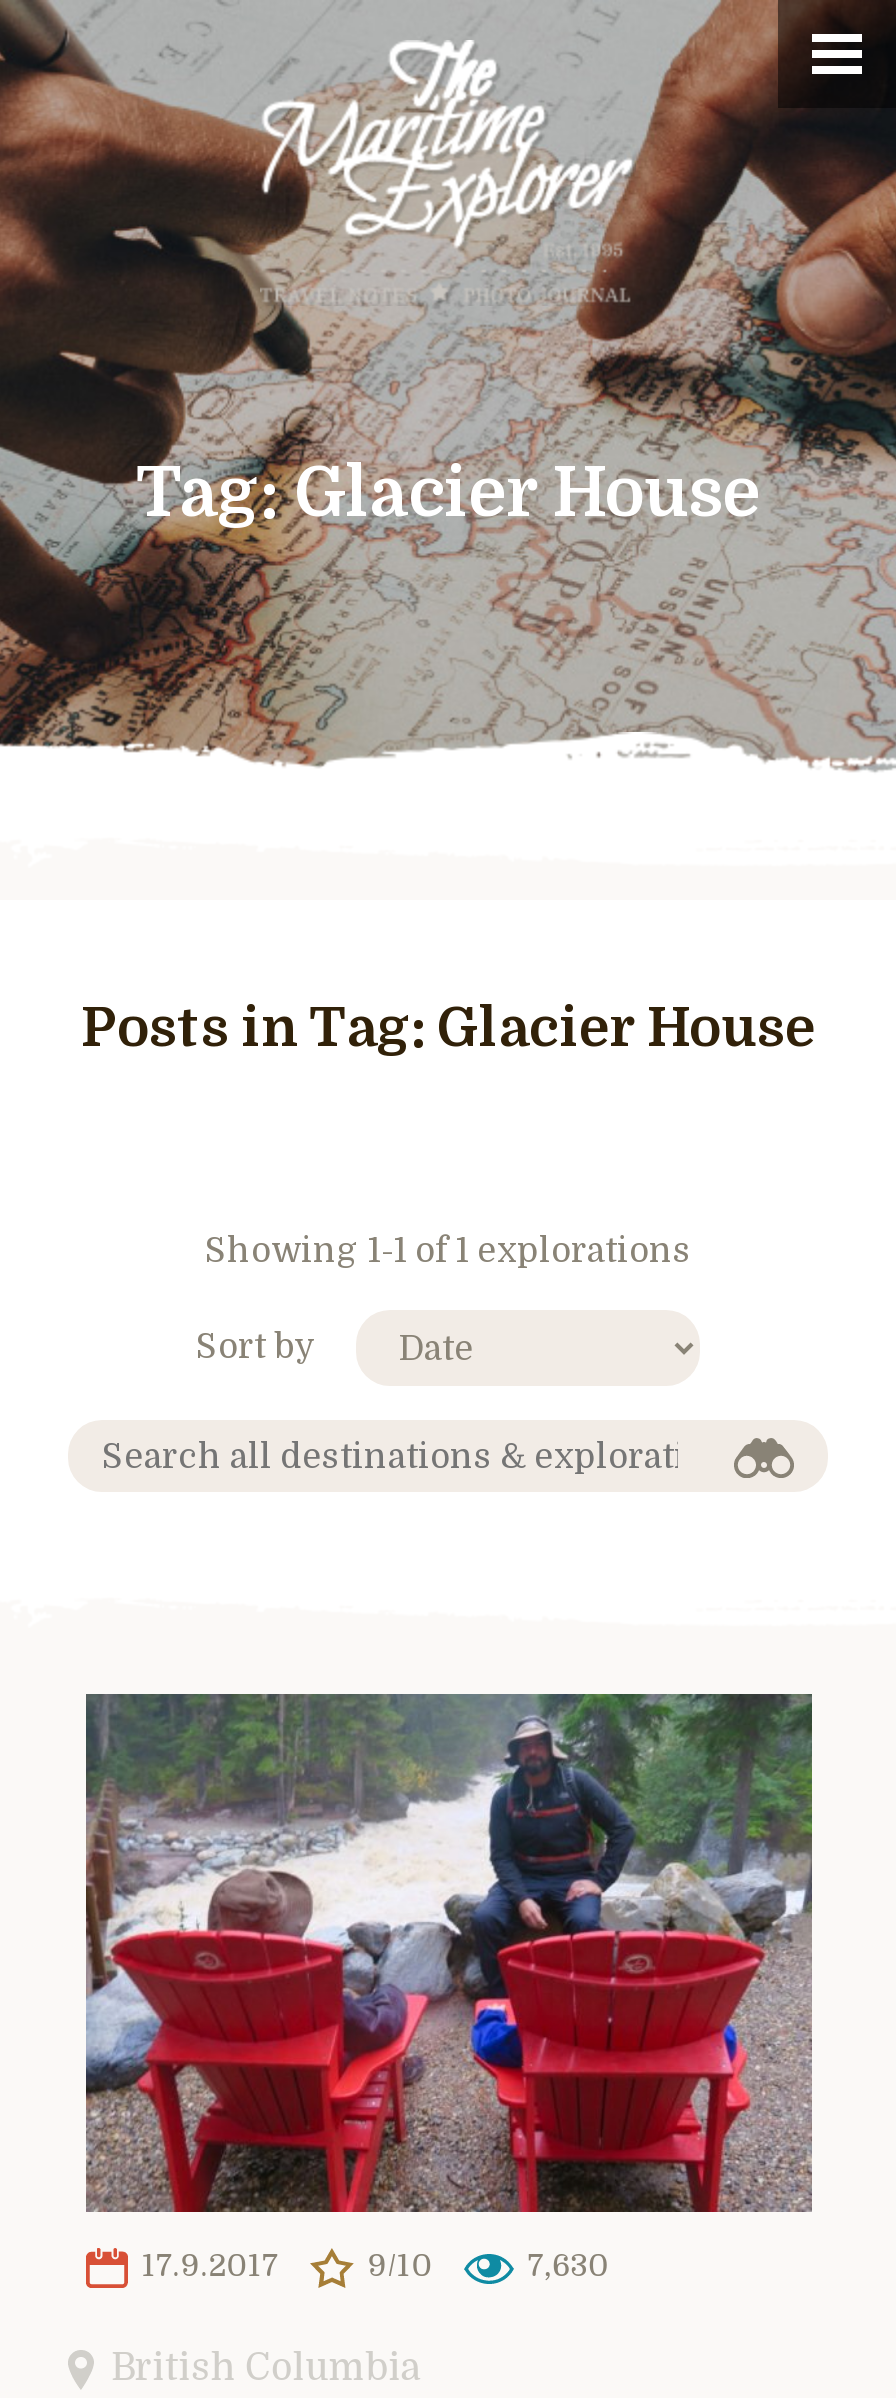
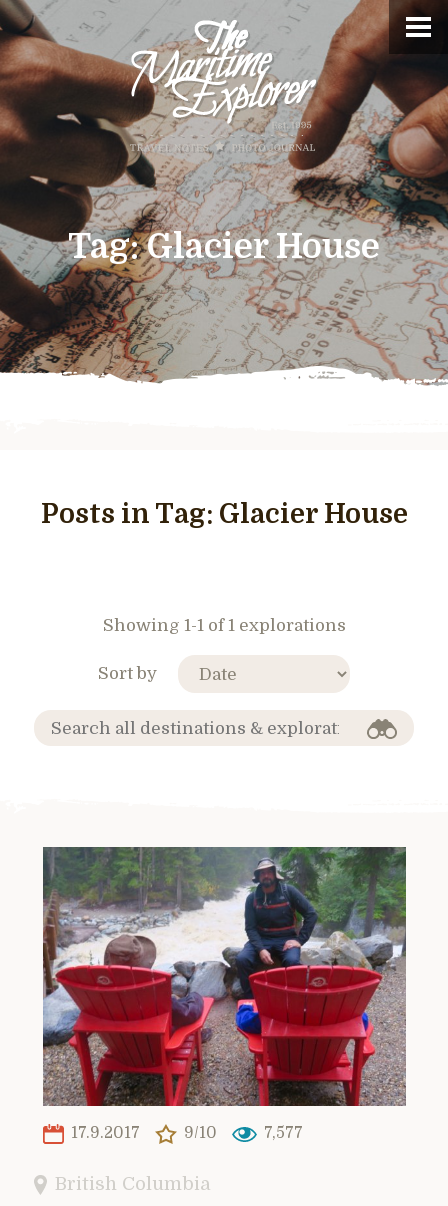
- 7,630
+ 7,577
